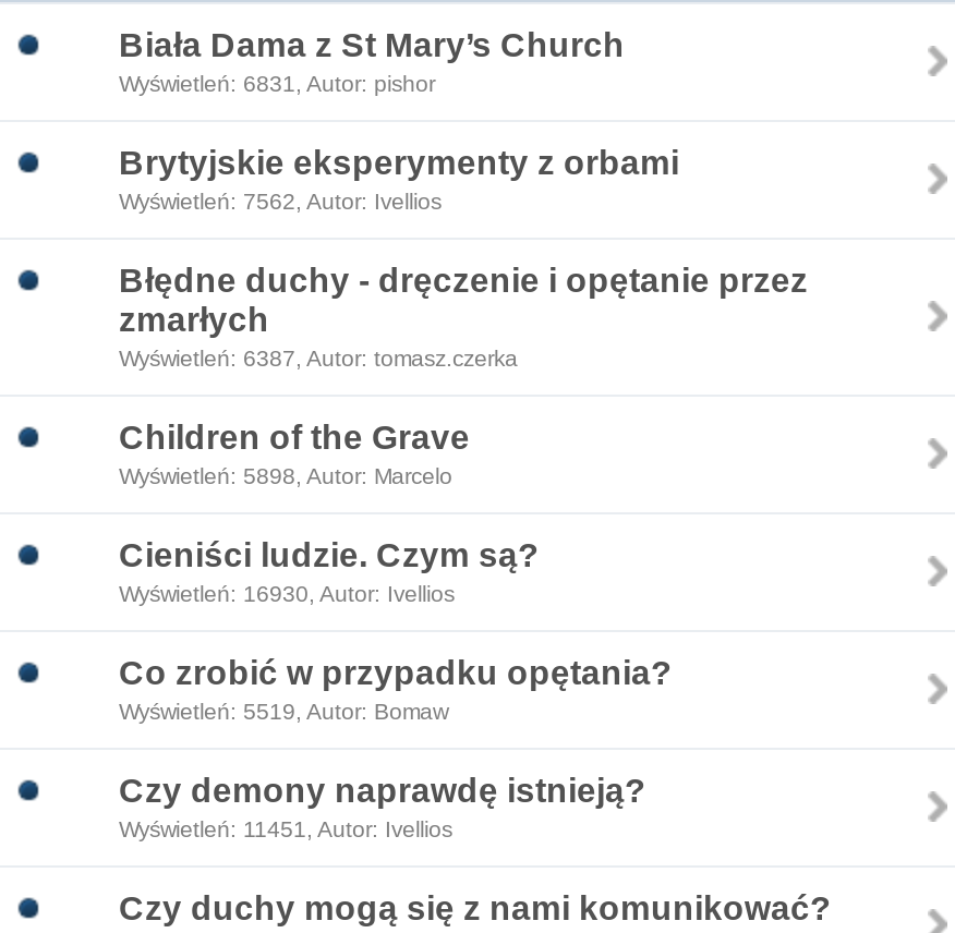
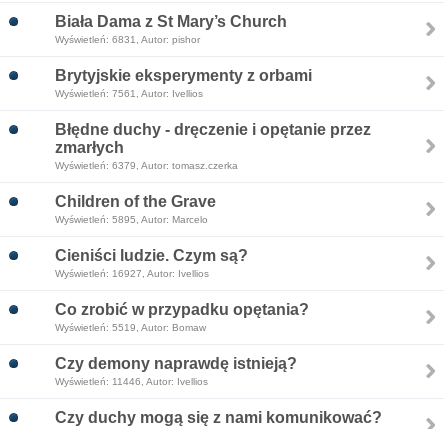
- Wyświetleń: 7562, Autor: Ivellios
+ Wyświetleń: 7561, Autor: Ivellios

- Wyświetleń: 6387, Autor: tomasz.czerka
+ Wyświetleń: 6379, Autor: tomasz.czerka

- Wyświetleń: 5898, Autor: Marcelo
+ Wyświetleń: 5895, Autor: Marcelo

- Wyświetleń: 16930, Autor: Ivellios
+ Wyświetleń: 16927, Autor: Ivellios

- Wyświetleń: 11451, Autor: Ivellios
+ Wyświetleń: 11446, Autor: Ivellios
